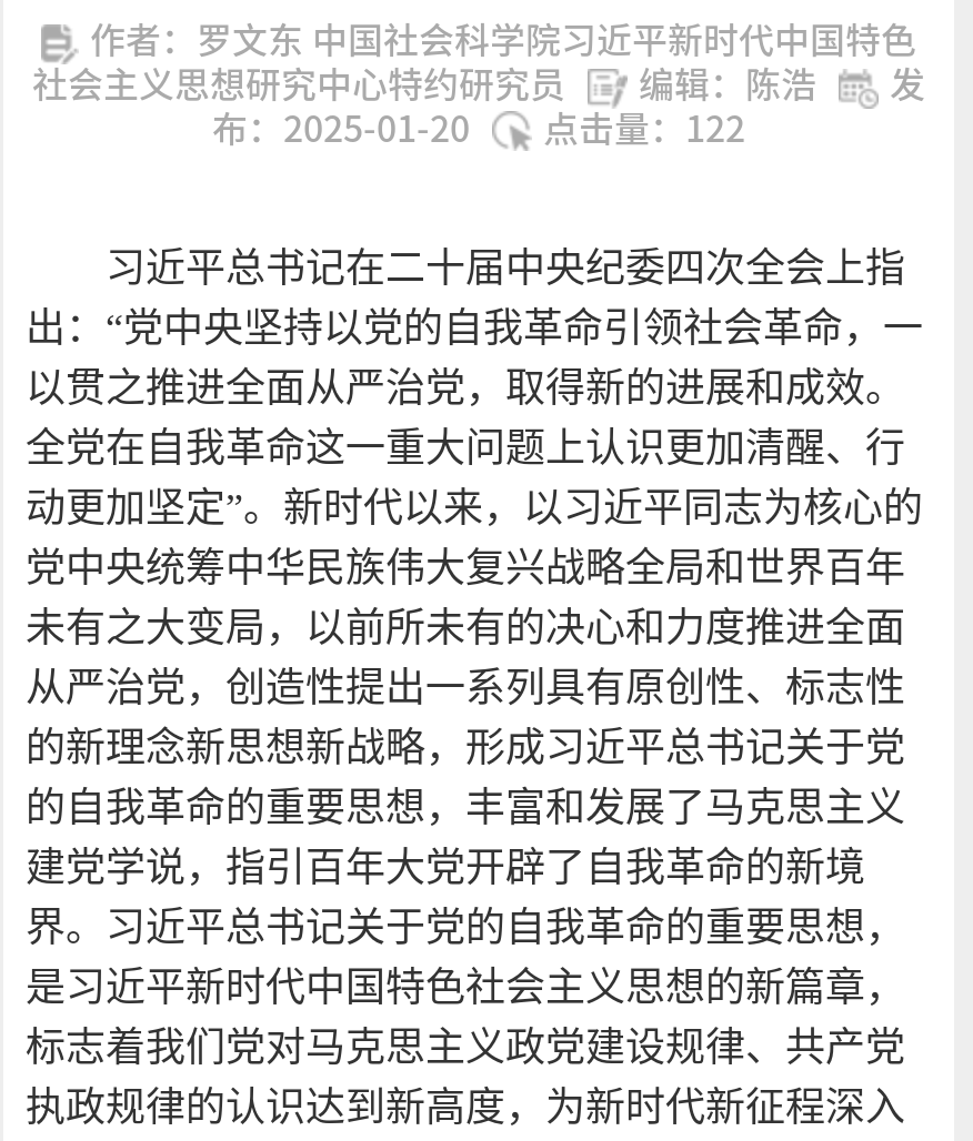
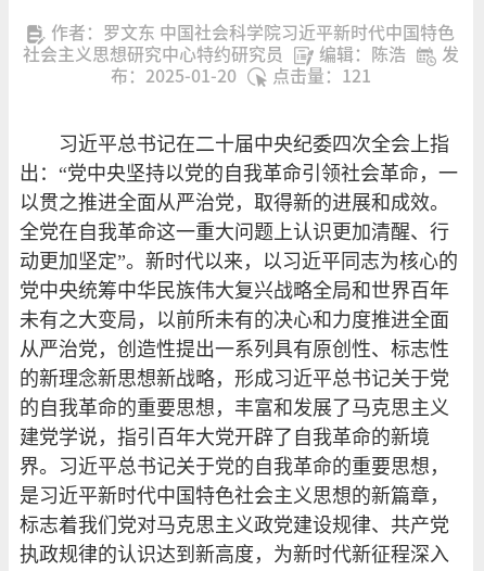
- 点击量：122
+ 点击量：121
